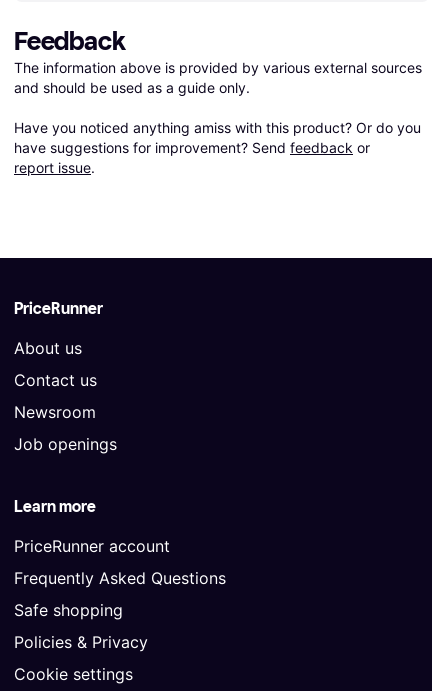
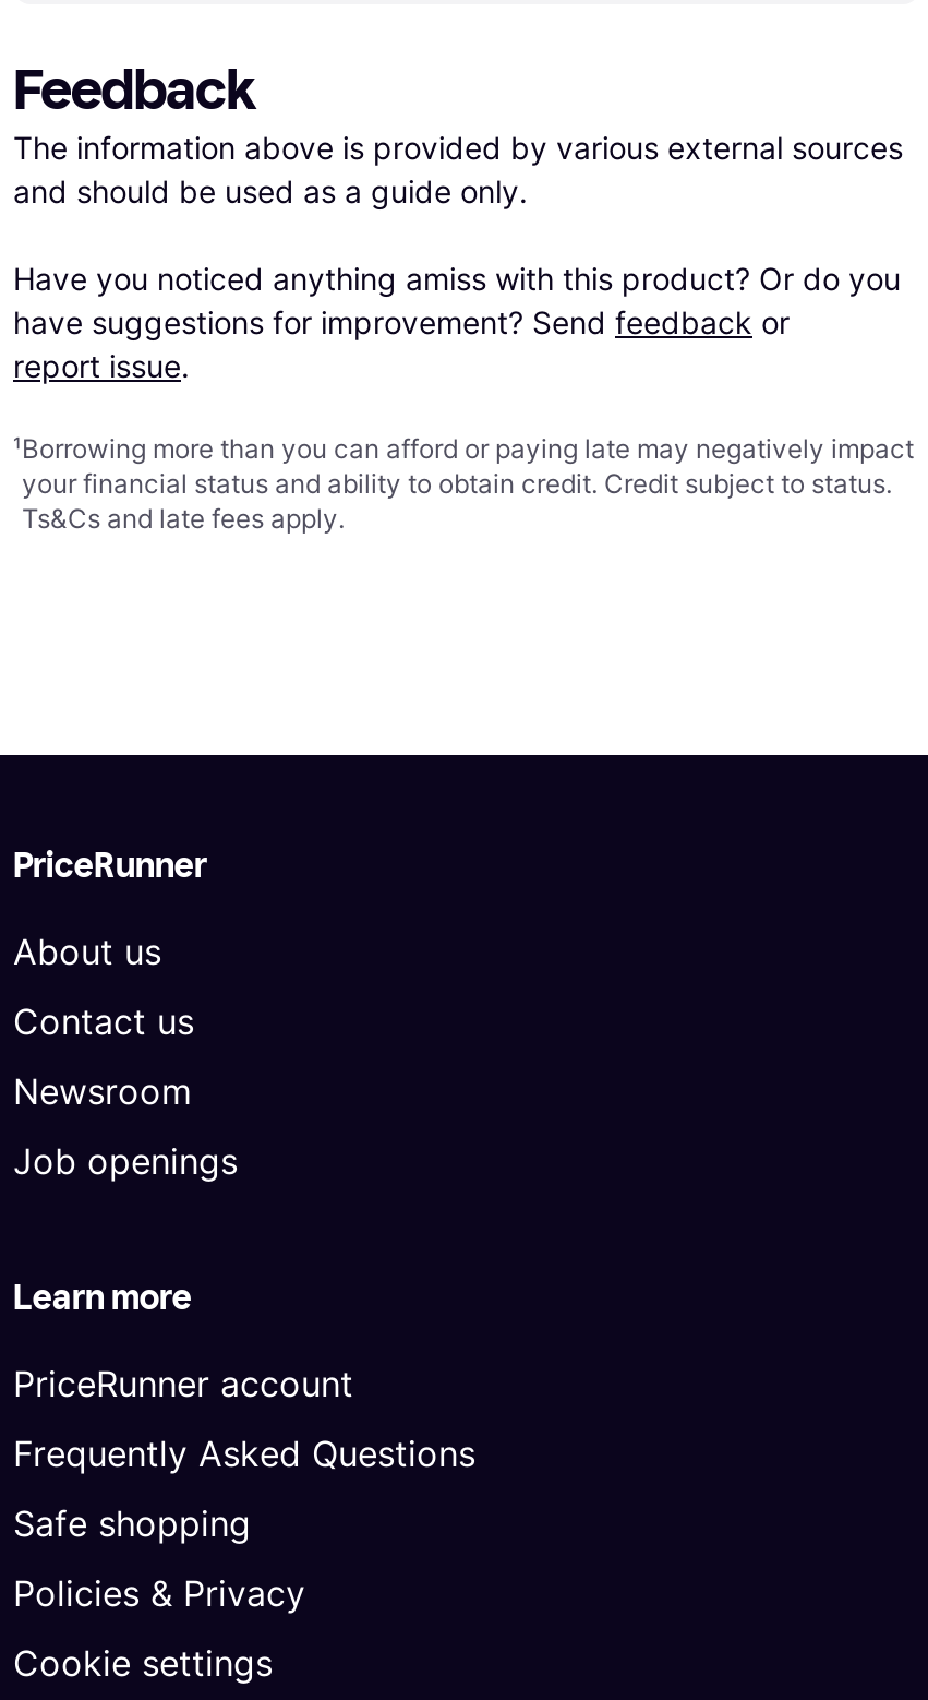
+ ¹Borrowing more than you can afford or paying late may negatively impact
+ your financial status and ability to obtain credit. Credit subject to status.
+ Ts&Cs and late fees apply.
